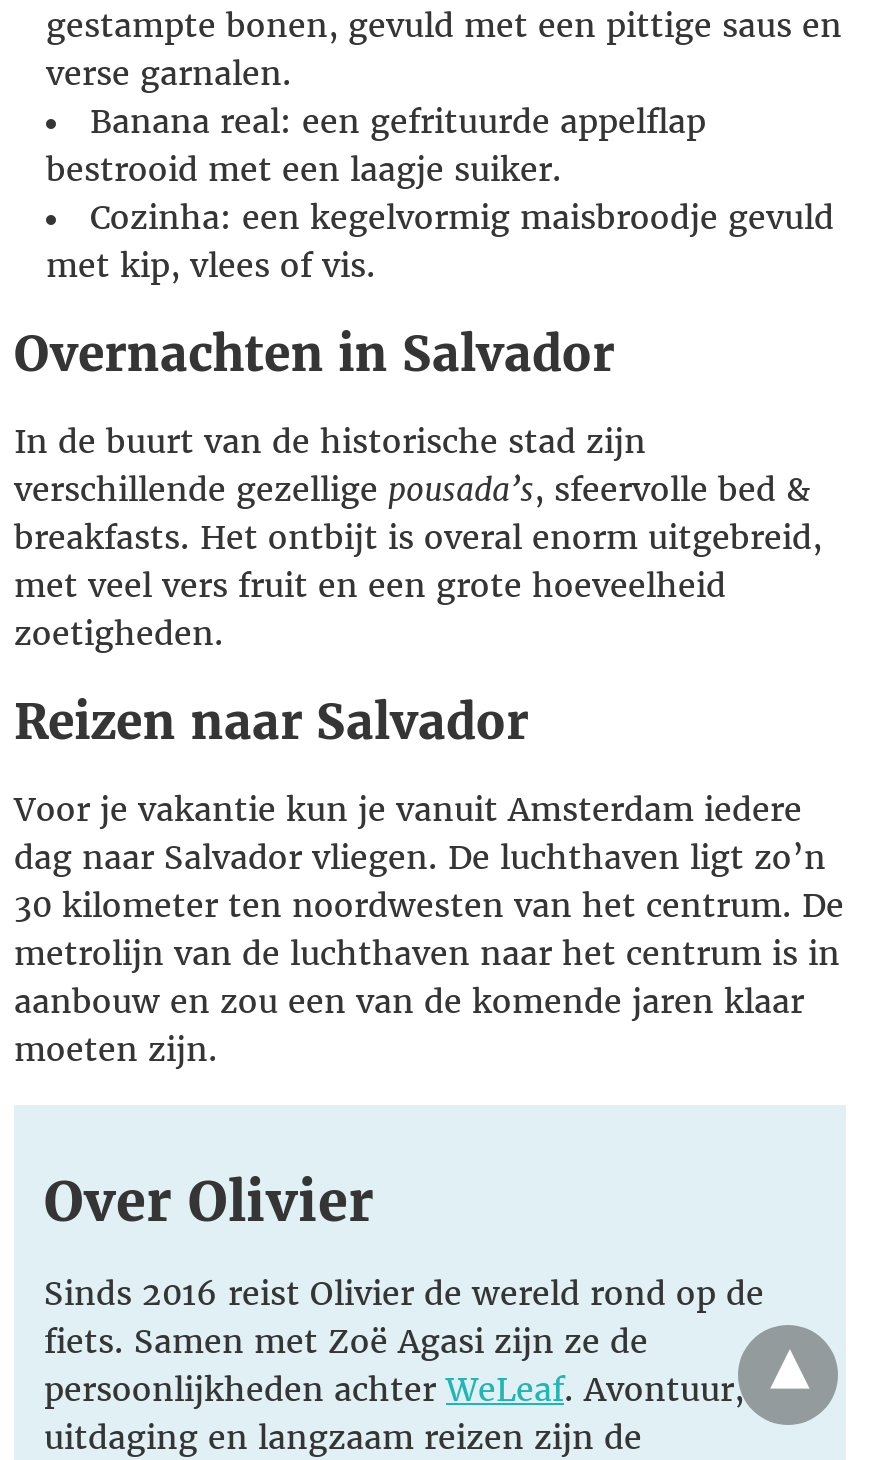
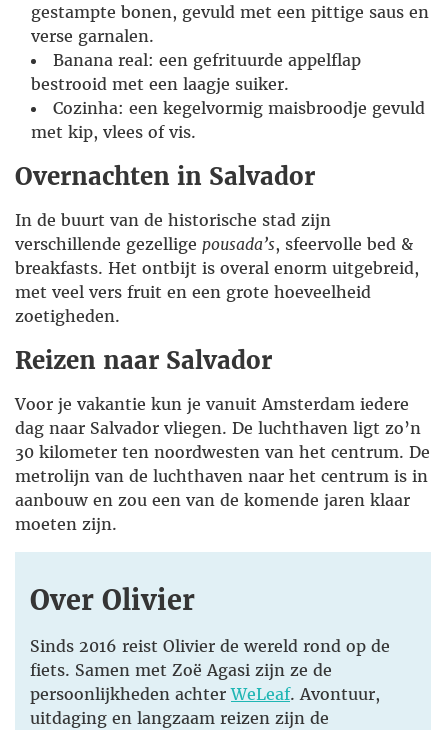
- [image]
